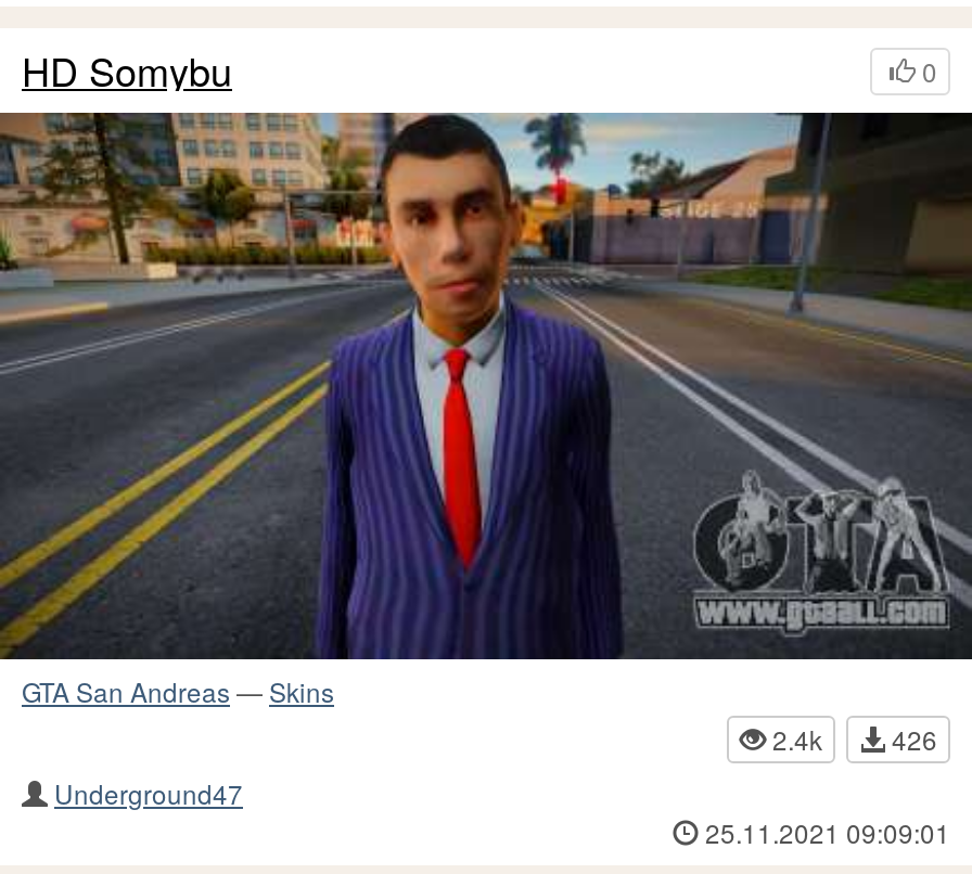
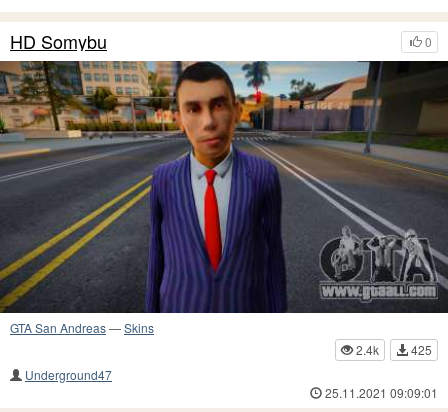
- 2.4k 426
+ 2.4k 425
